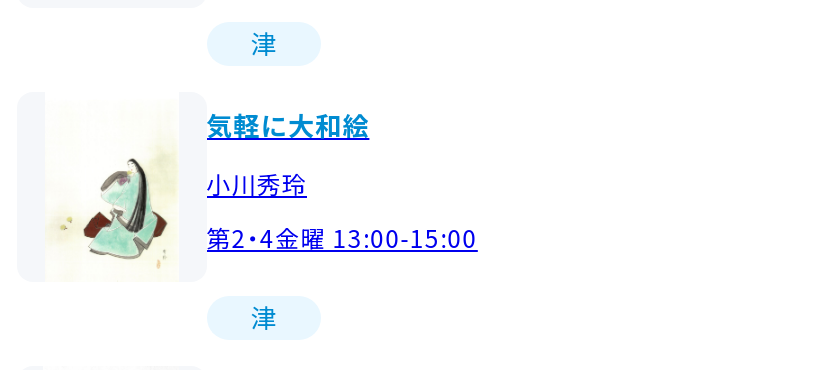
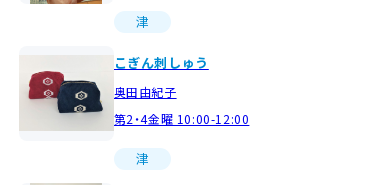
- [image]
- 気軽に大和絵
+ [image]
+ こぎん刺しゅう

- 小川秀玲
+ 奥田由紀子

- 第2・4金曜 13:00-15:00
+ 第2・4金曜 10:00-12:00
